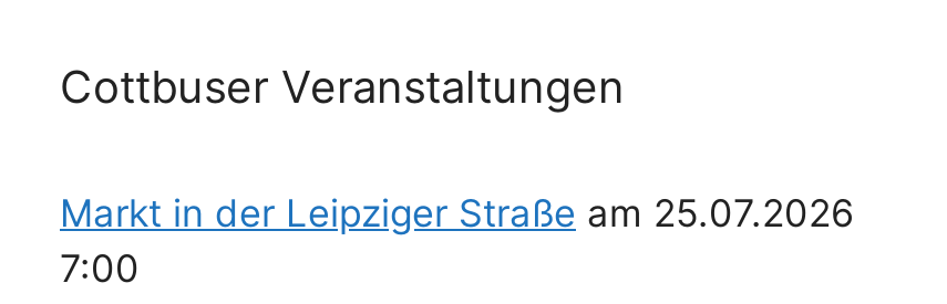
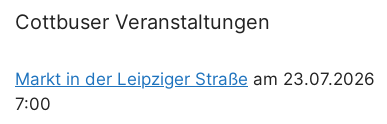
- Markt in der Leipziger Straße am 25.07.2026
+ Markt in der Leipziger Straße am 23.07.2026
